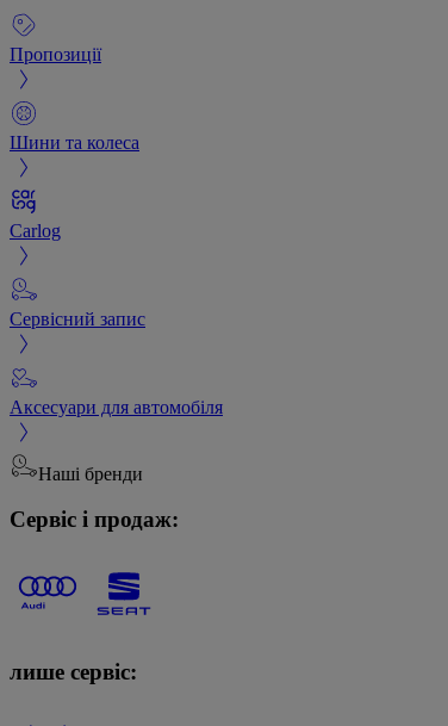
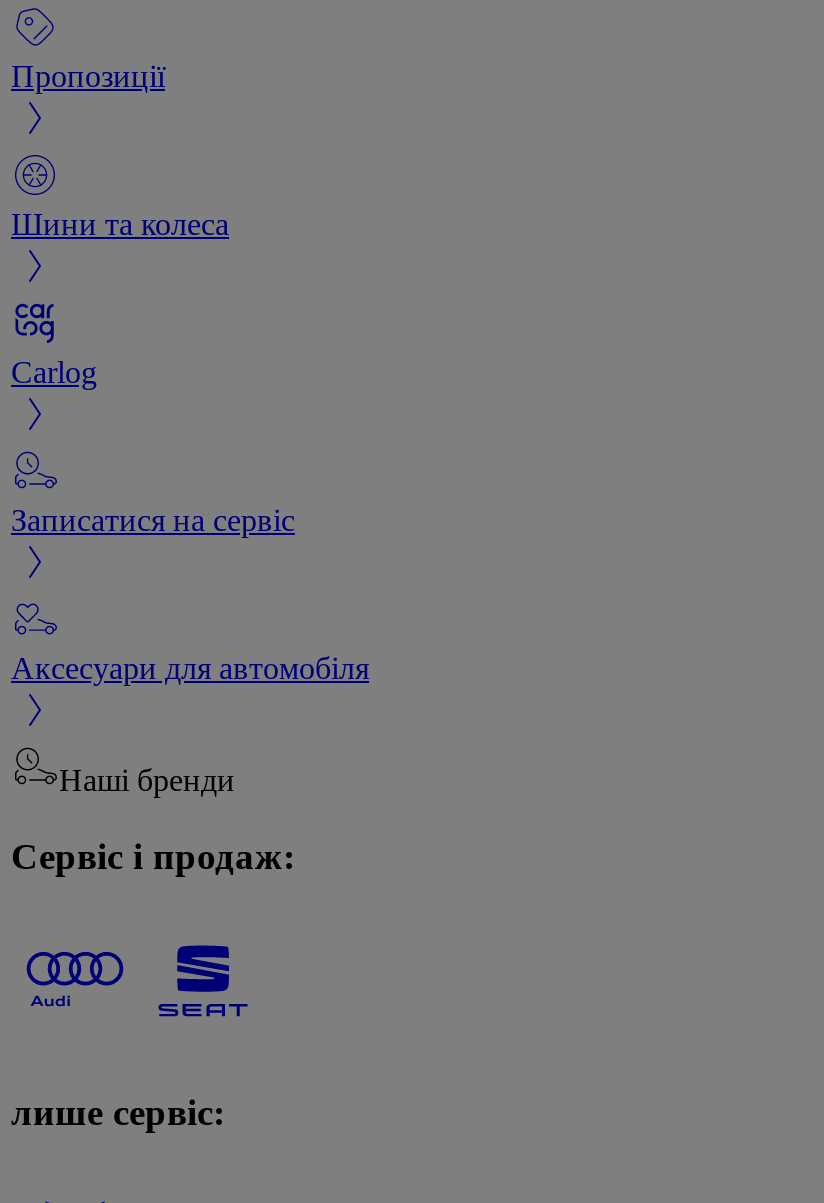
- Сервісний запис
+ Записатися на сервіс
